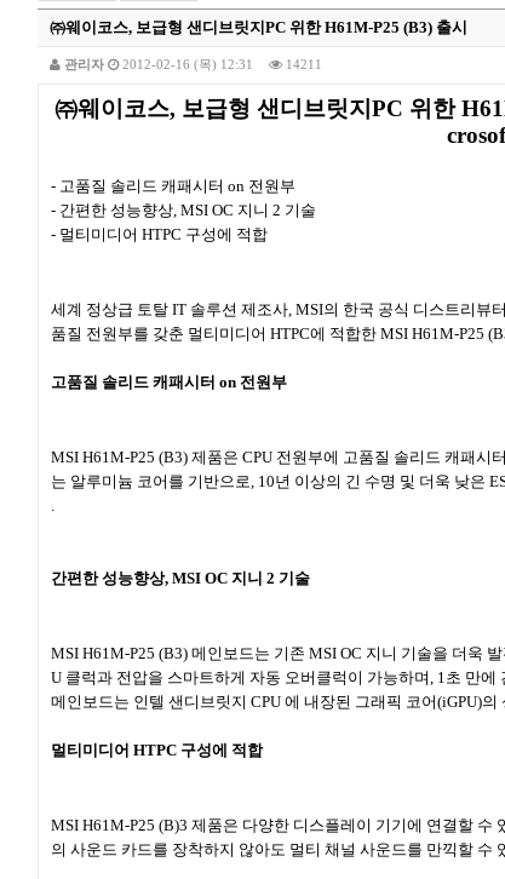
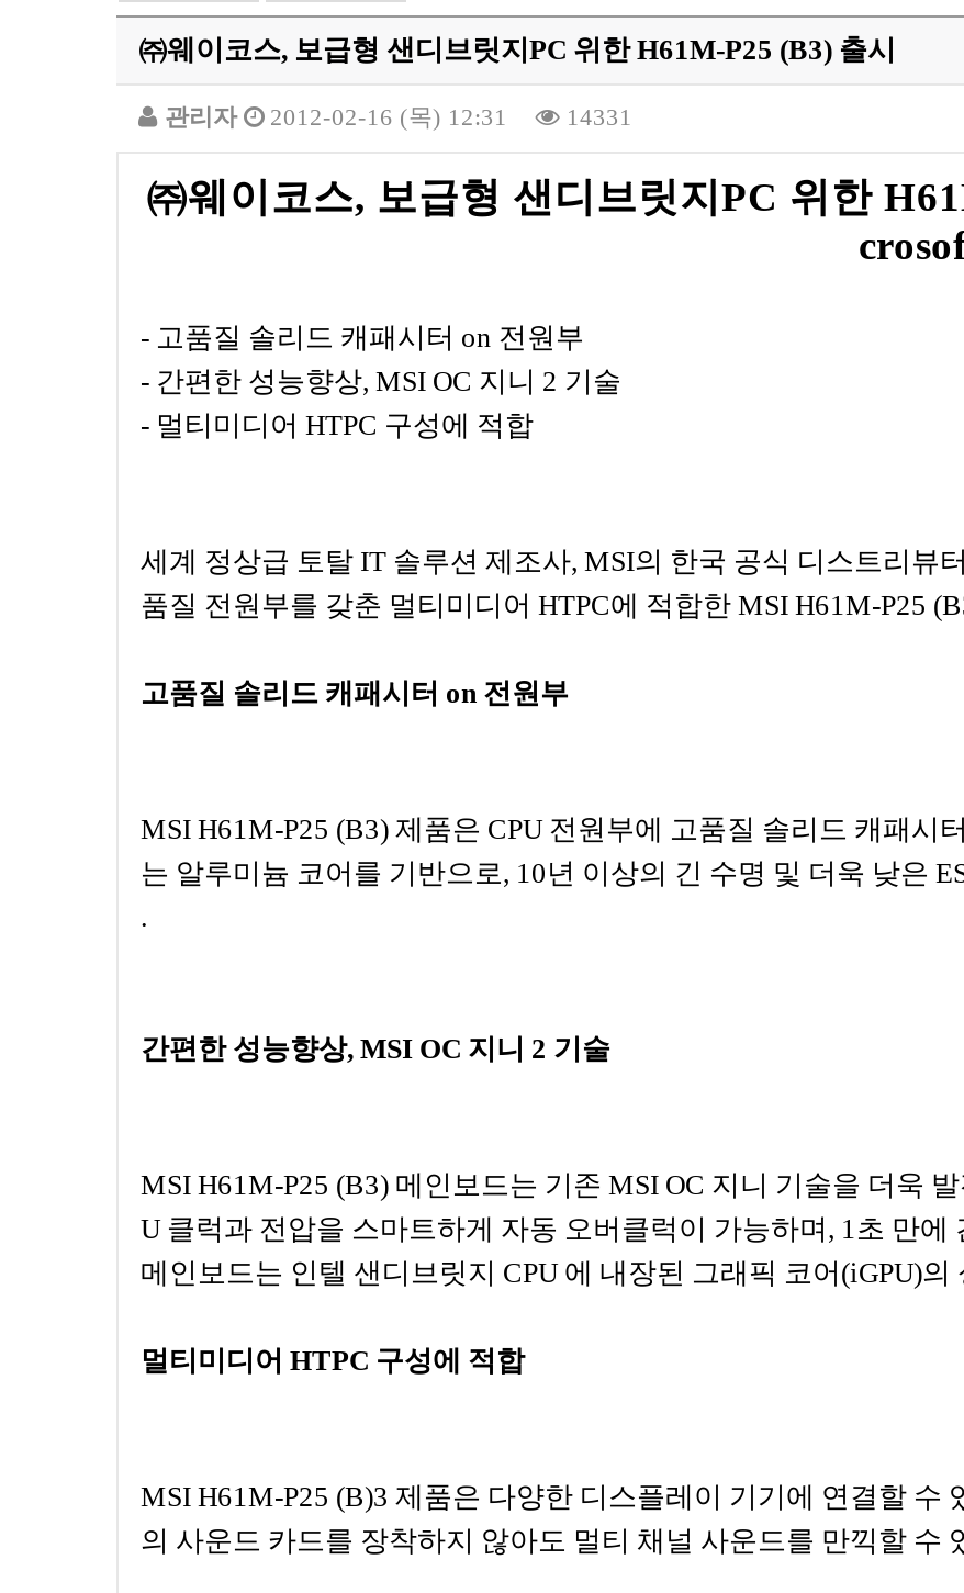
- 14211
+ 14331
